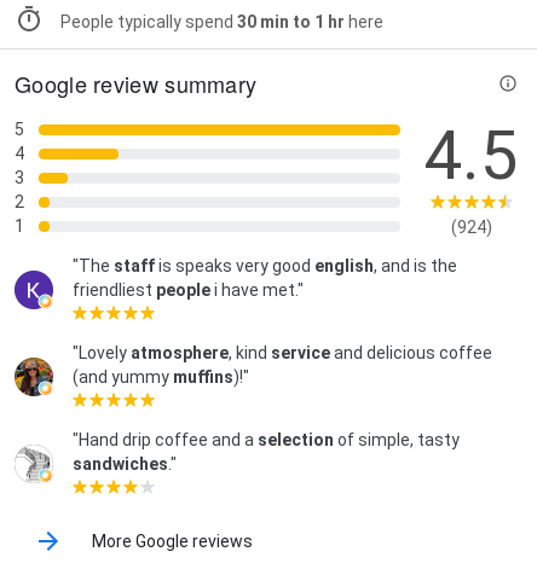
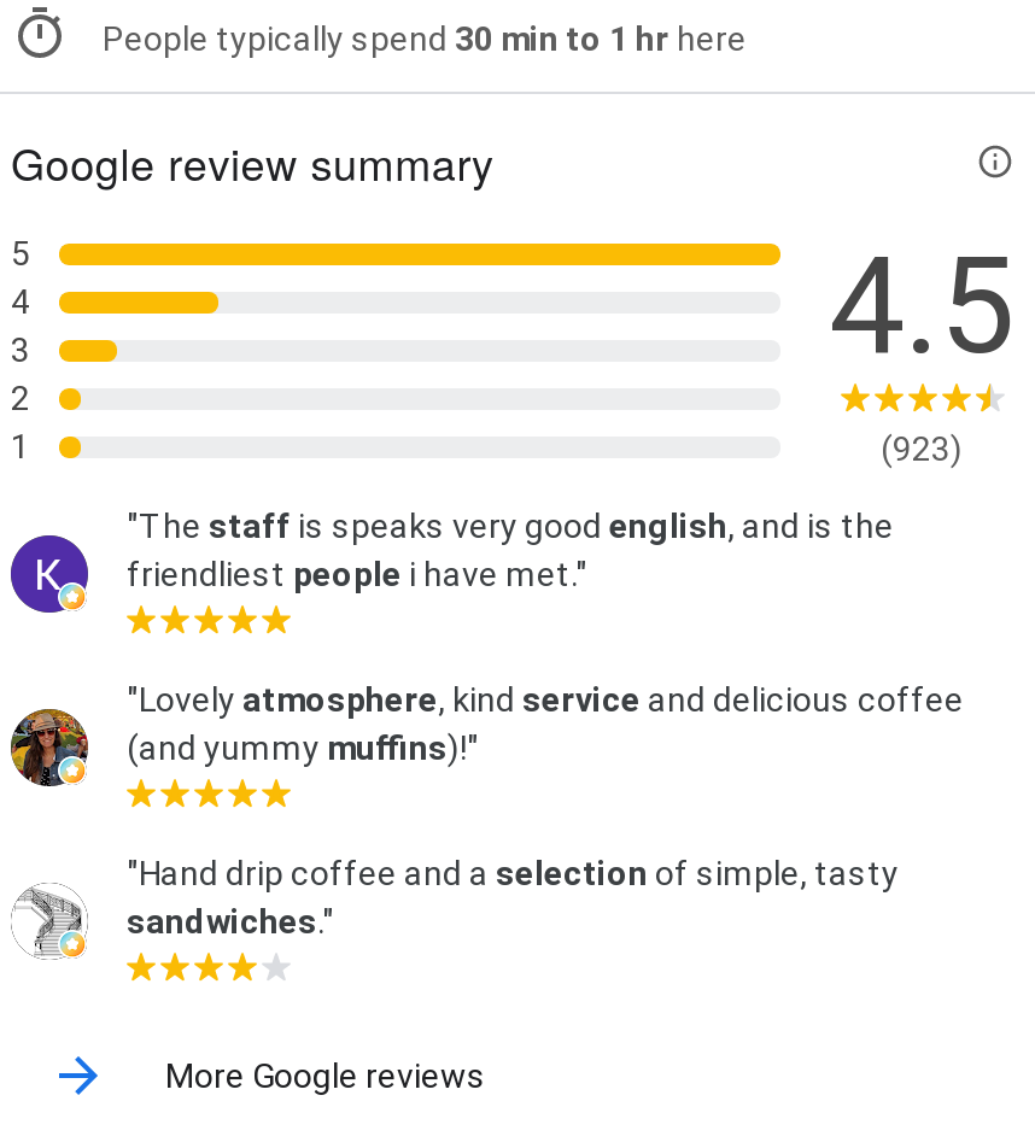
- (924)
+ (923)
